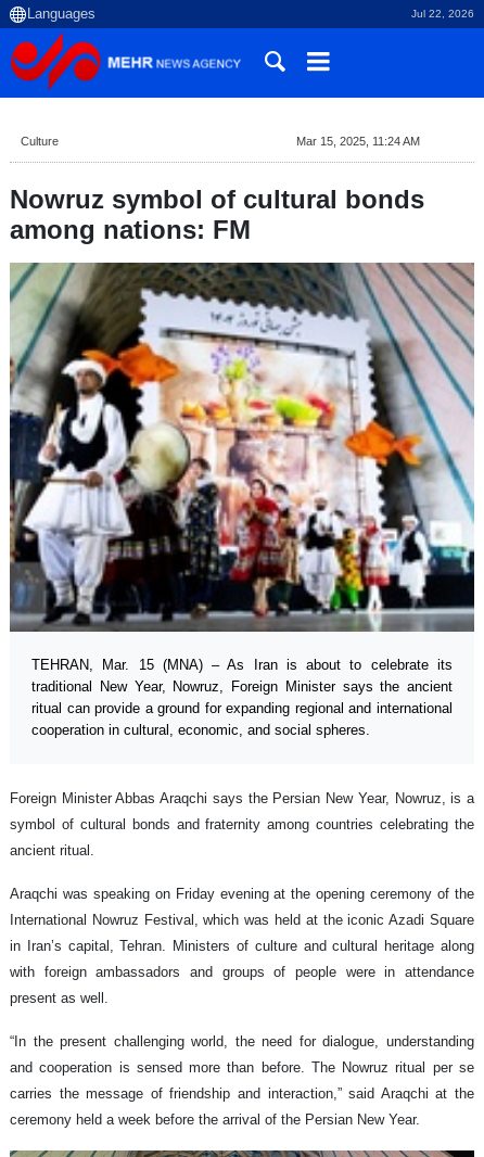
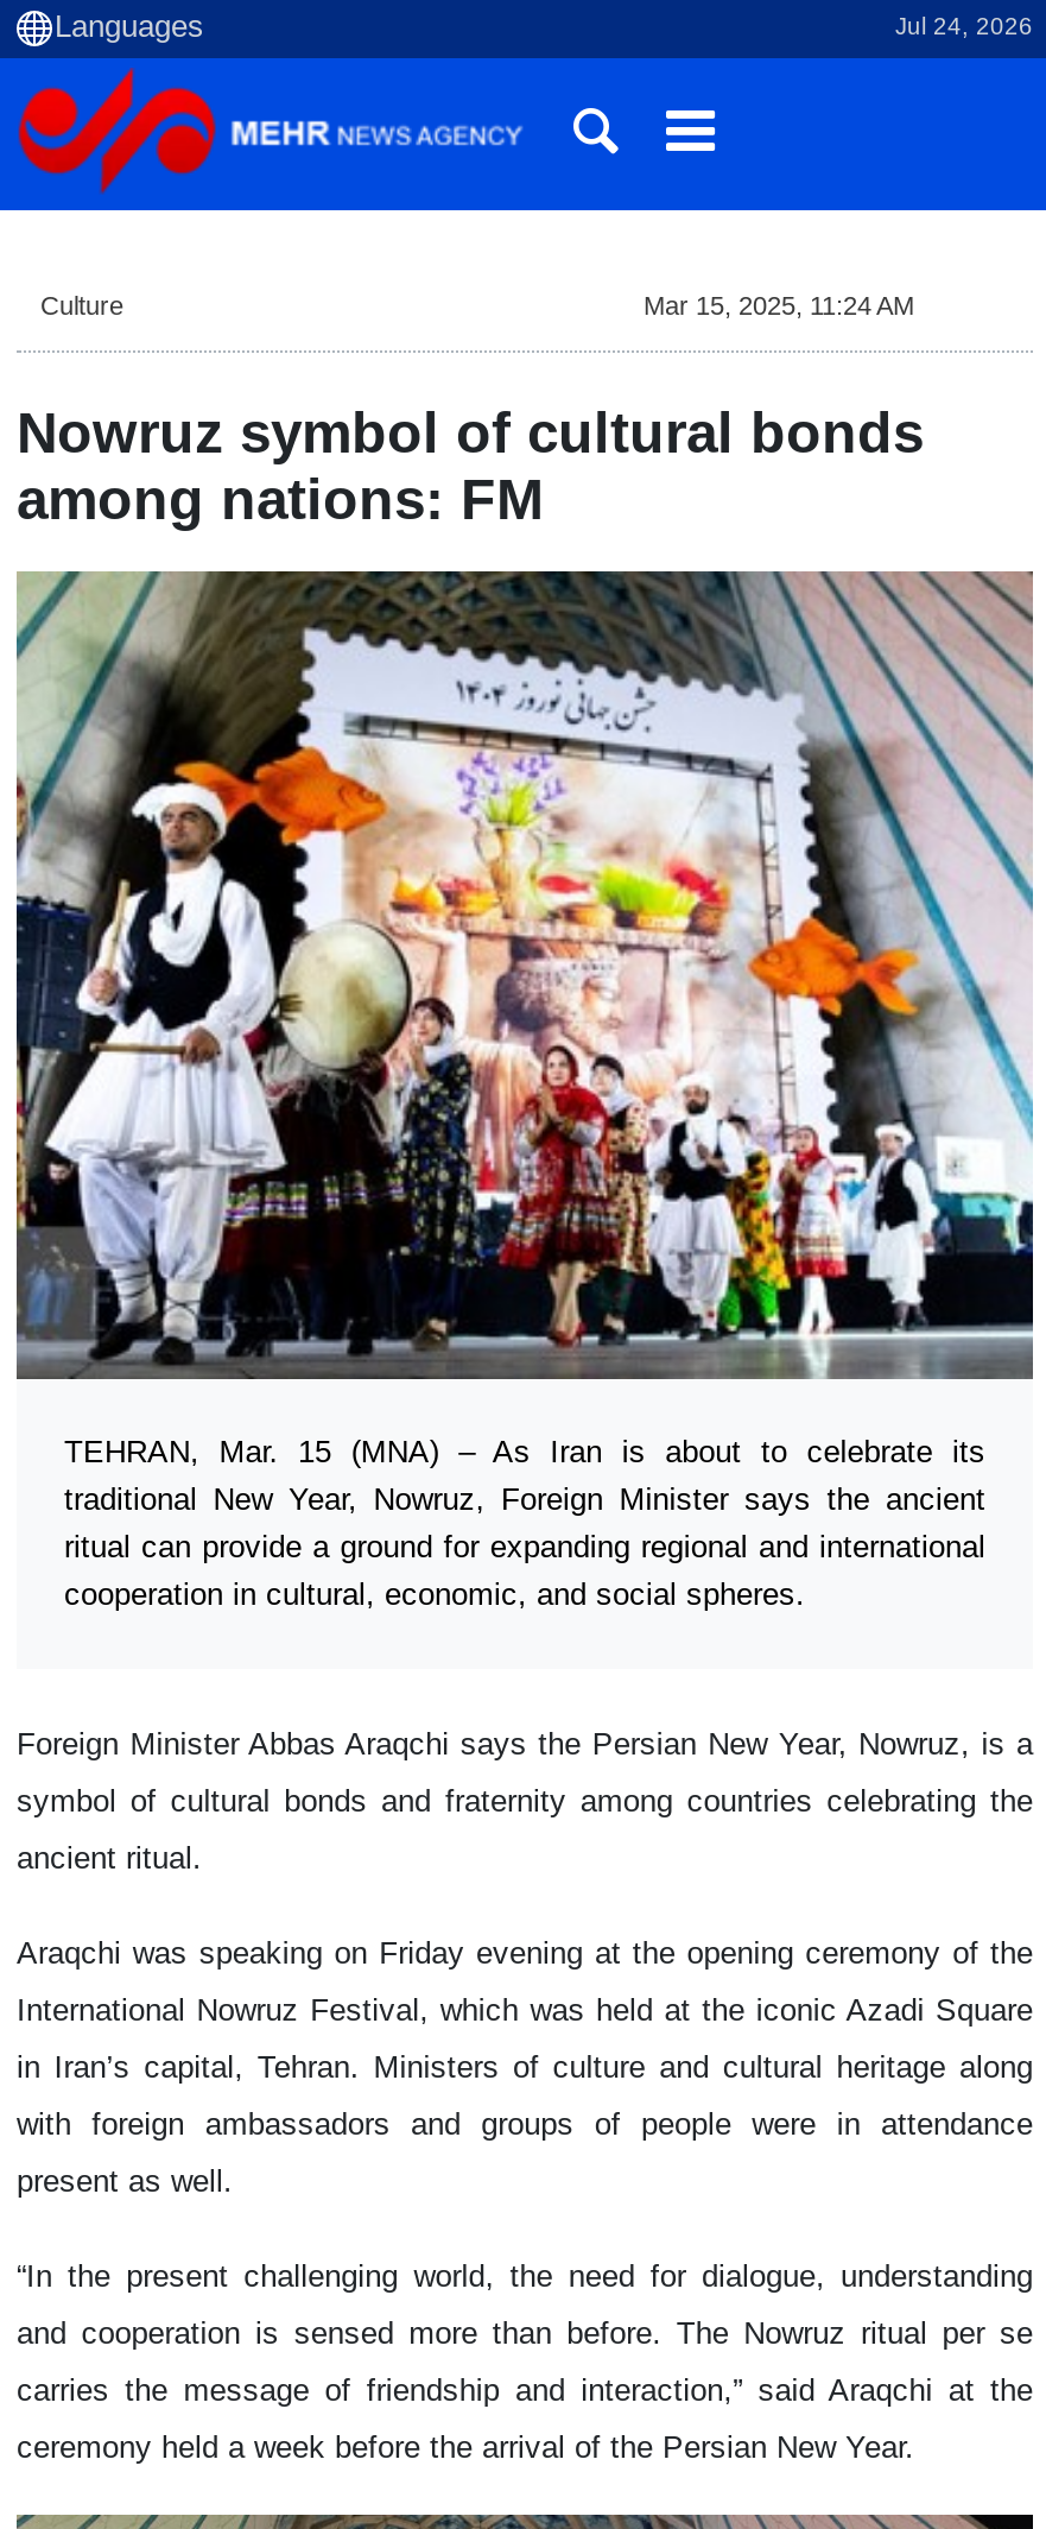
- Jul 22, 2026
+ Jul 24, 2026
